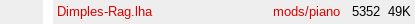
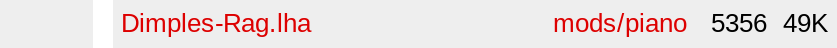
- mods/piano 5352 49K
+ mods/piano 5356 49K
